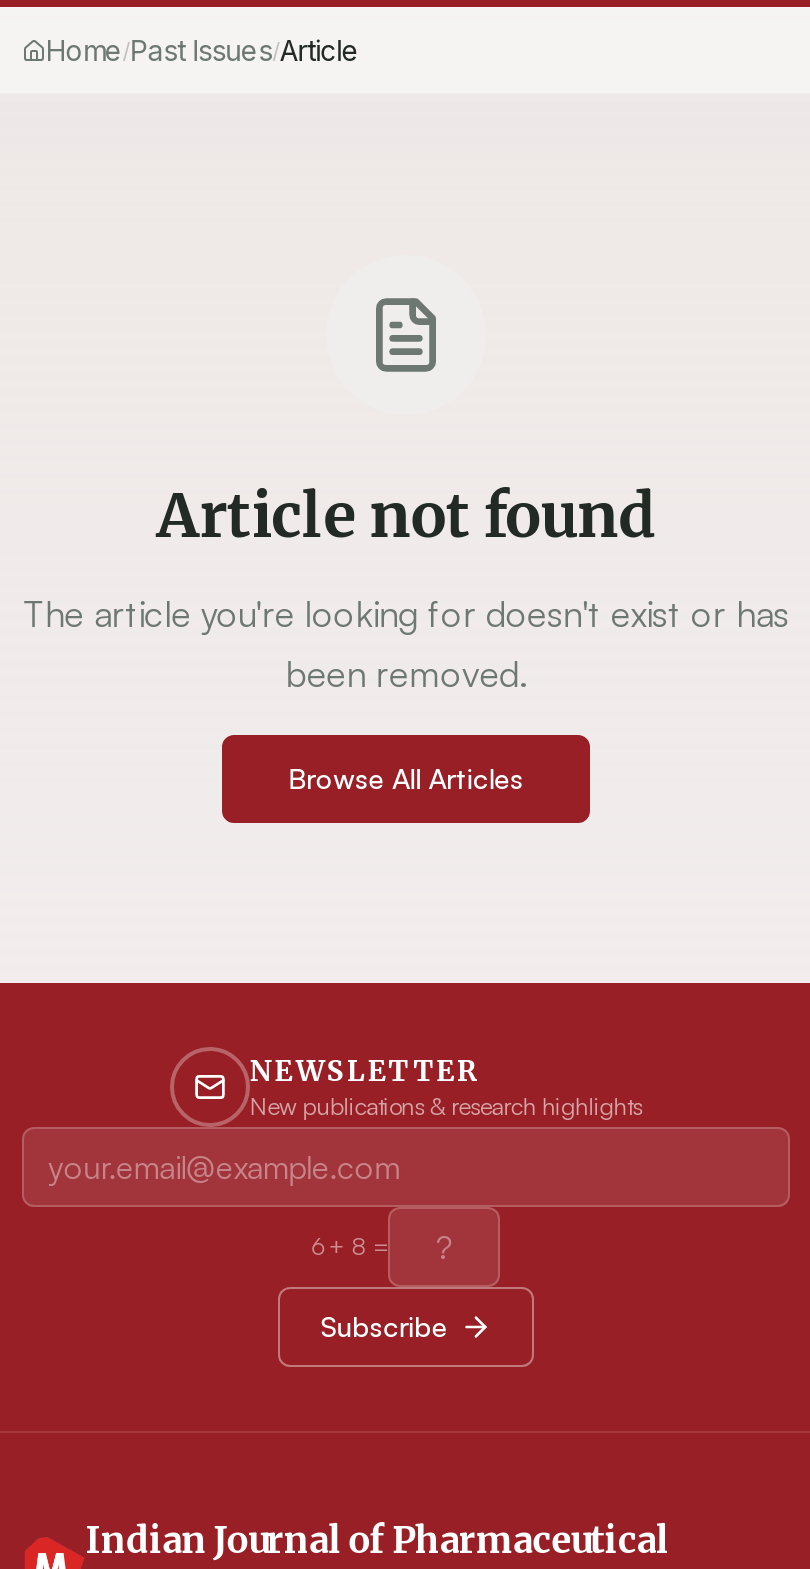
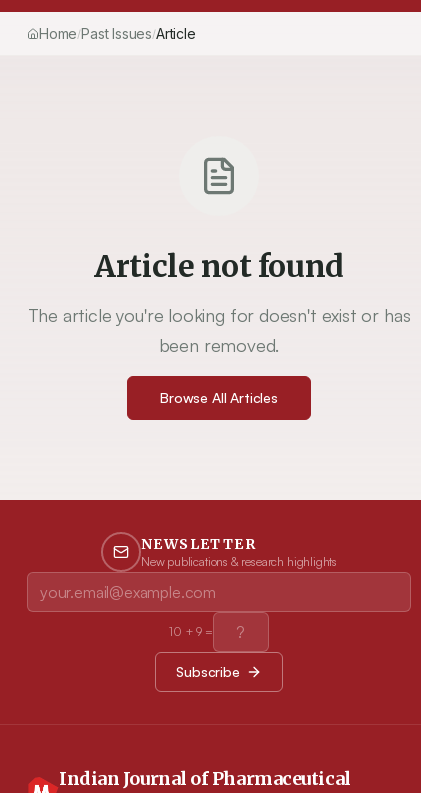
- 6 + 8 =
+ 10 + 9 =
